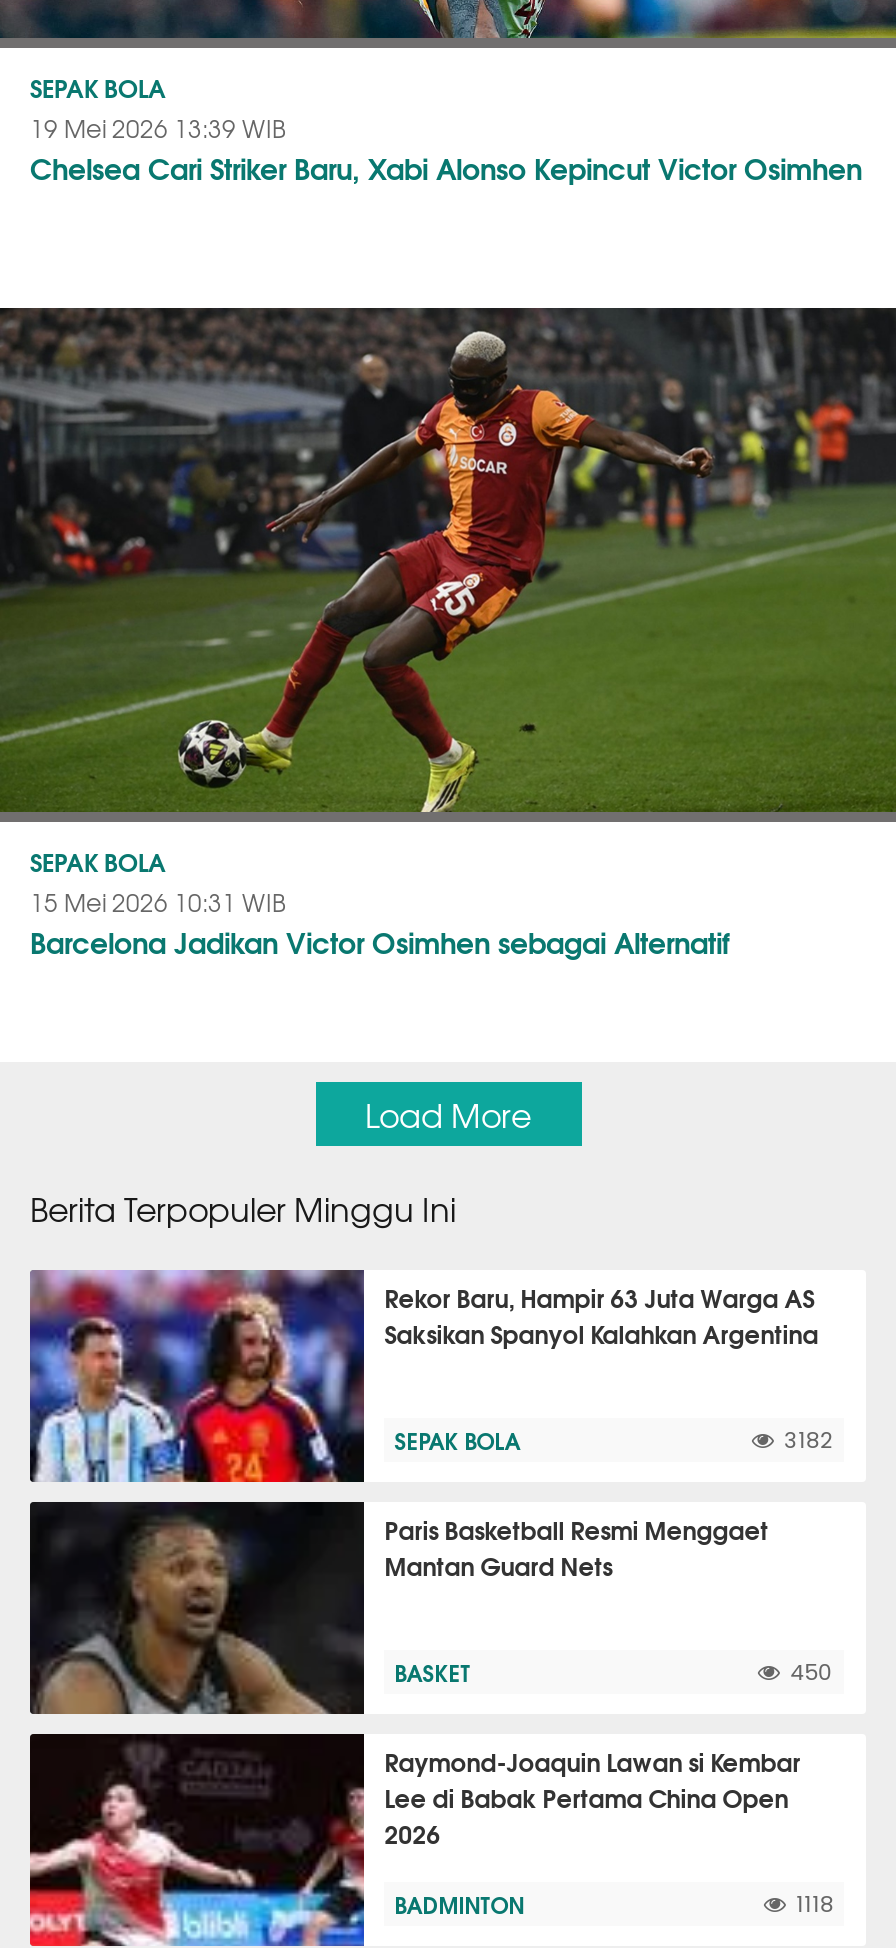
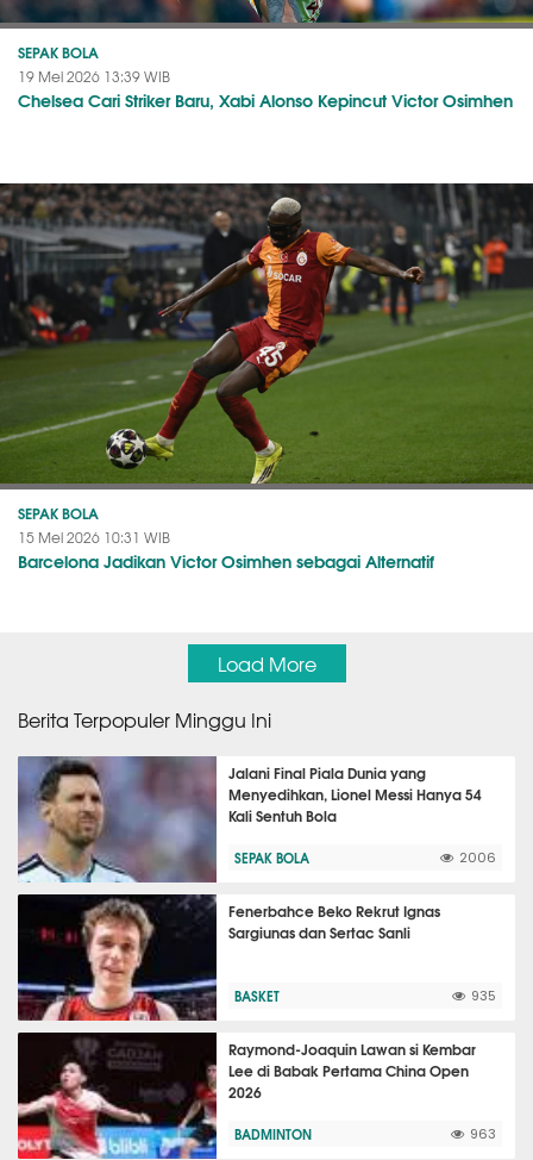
- [image]
- Rekor Baru, Hampir 63 Juta Warga AS
- Saksikan Spanyol Kalahkan Argentina
+ [image]
+ Jalani Final Piala Dunia yang
+ Menyedihkan, Lionel Messi Hanya 54
+ Kali Sentuh Bola

- 3182
+ 2006

- [image]
- Paris Basketball Resmi Menggaet
- Mantan Guard Nets
+ [image]
+ Fenerbahce Beko Rekrut Ignas
+ Sargiunas dan Sertac Sanli

- 450
+ 935

- 1118
+ 963
